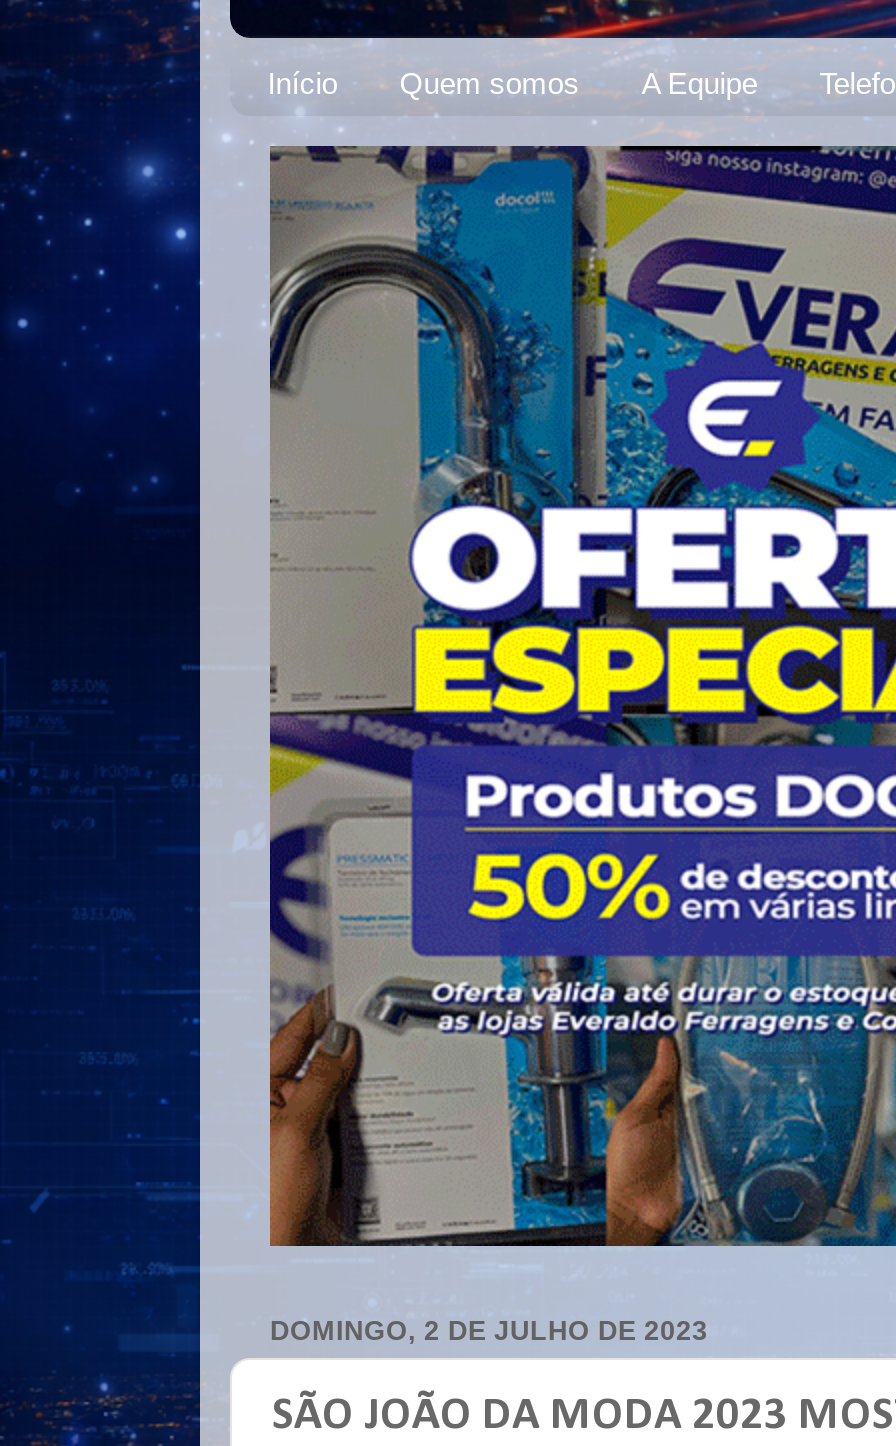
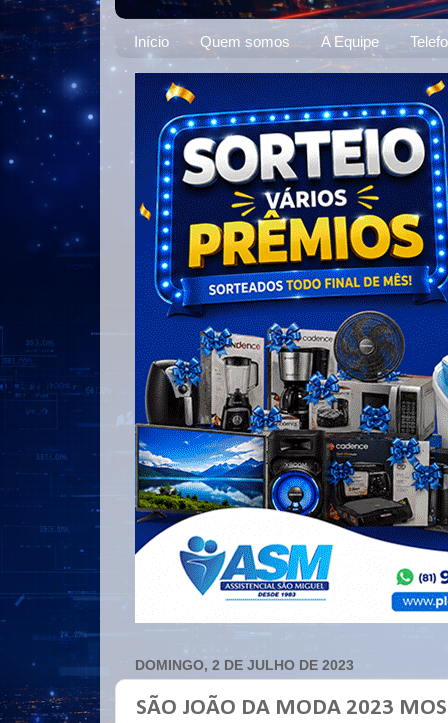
- [image]
+ [image]
